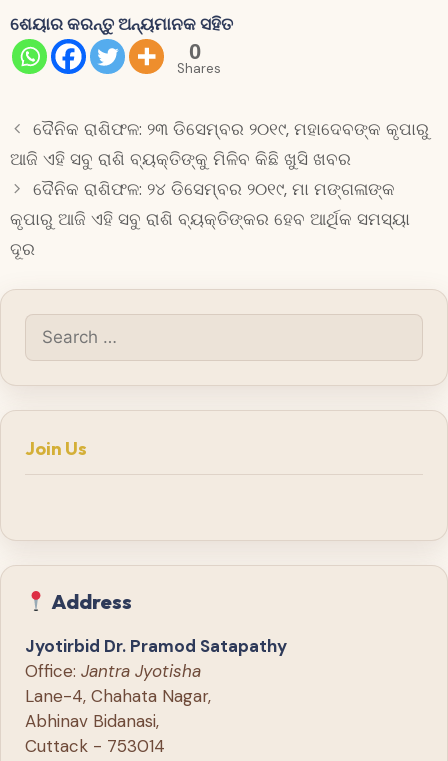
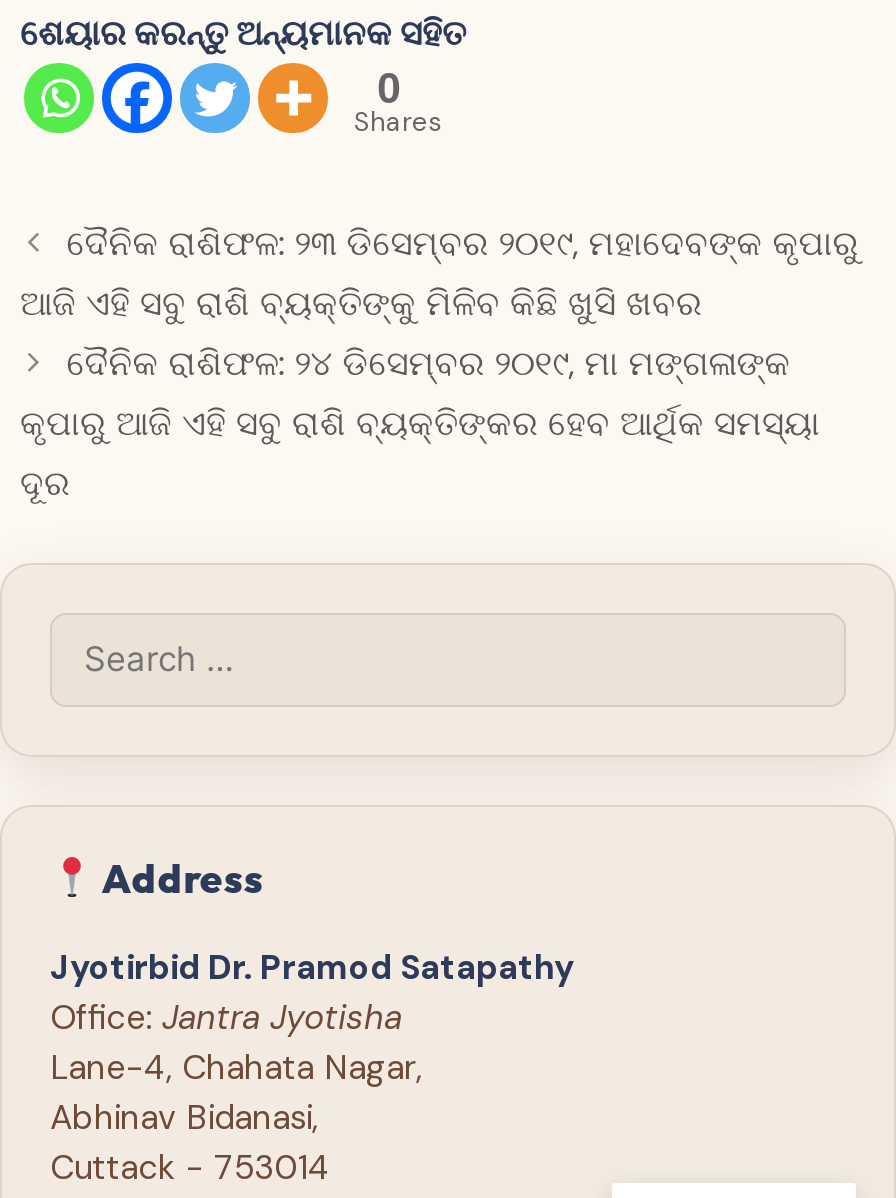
- Join Us
